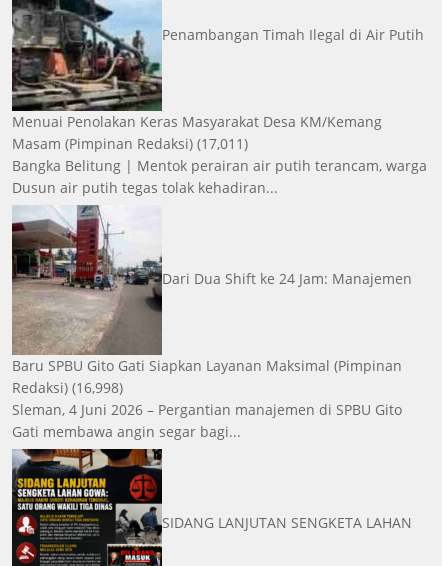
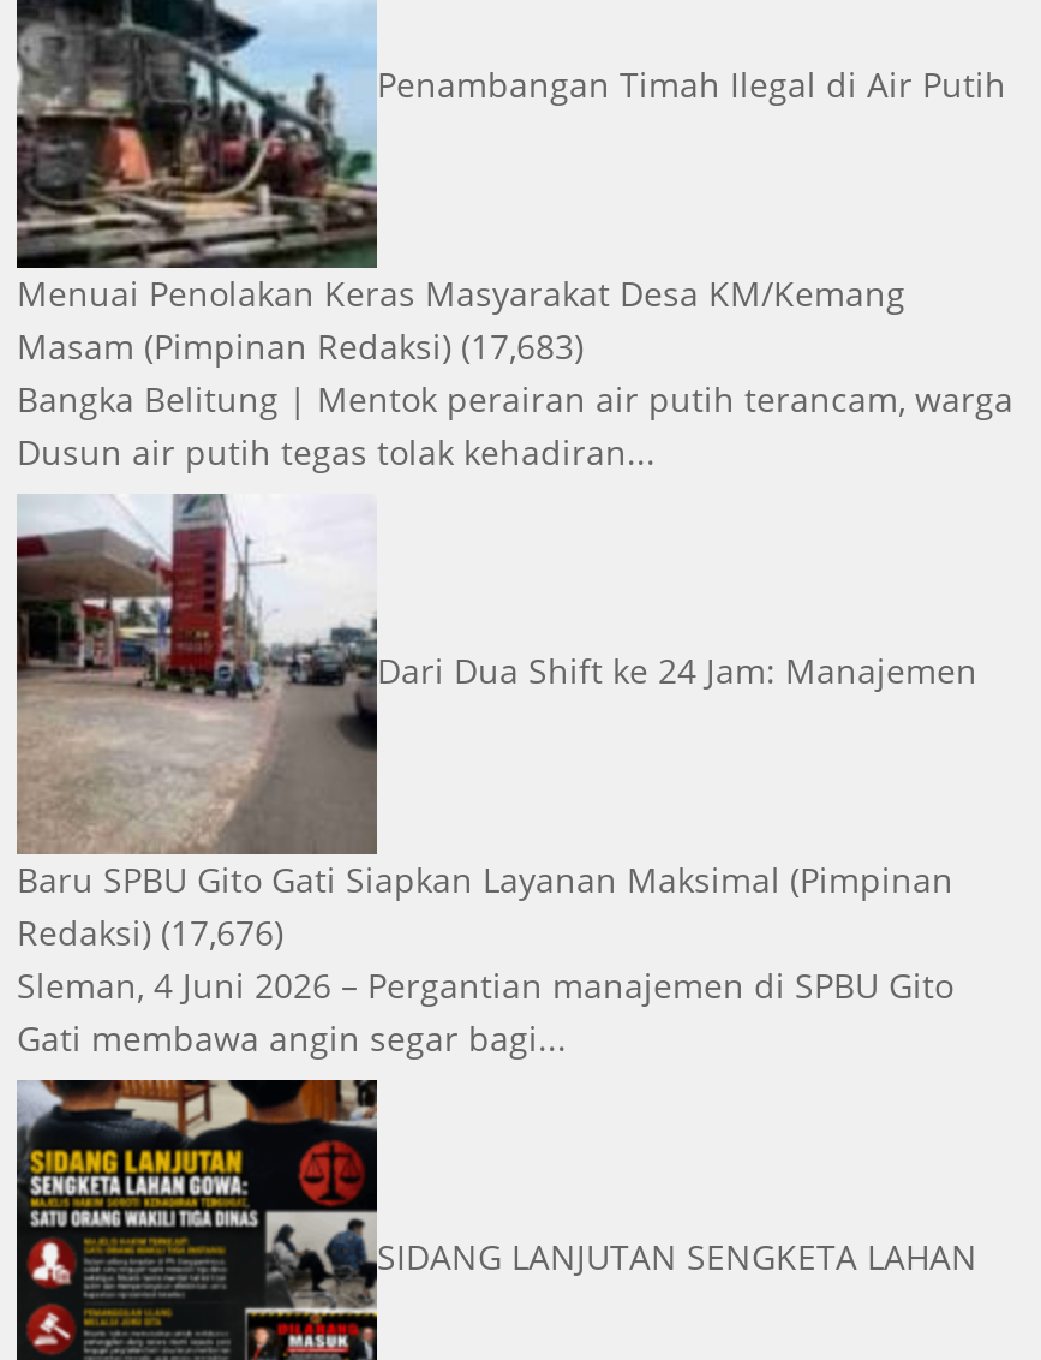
- Masam (Pimpinan Redaksi) (17,011)
+ Masam (Pimpinan Redaksi) (17,683)

- Redaksi) (16,998)
+ Redaksi) (17,676)
